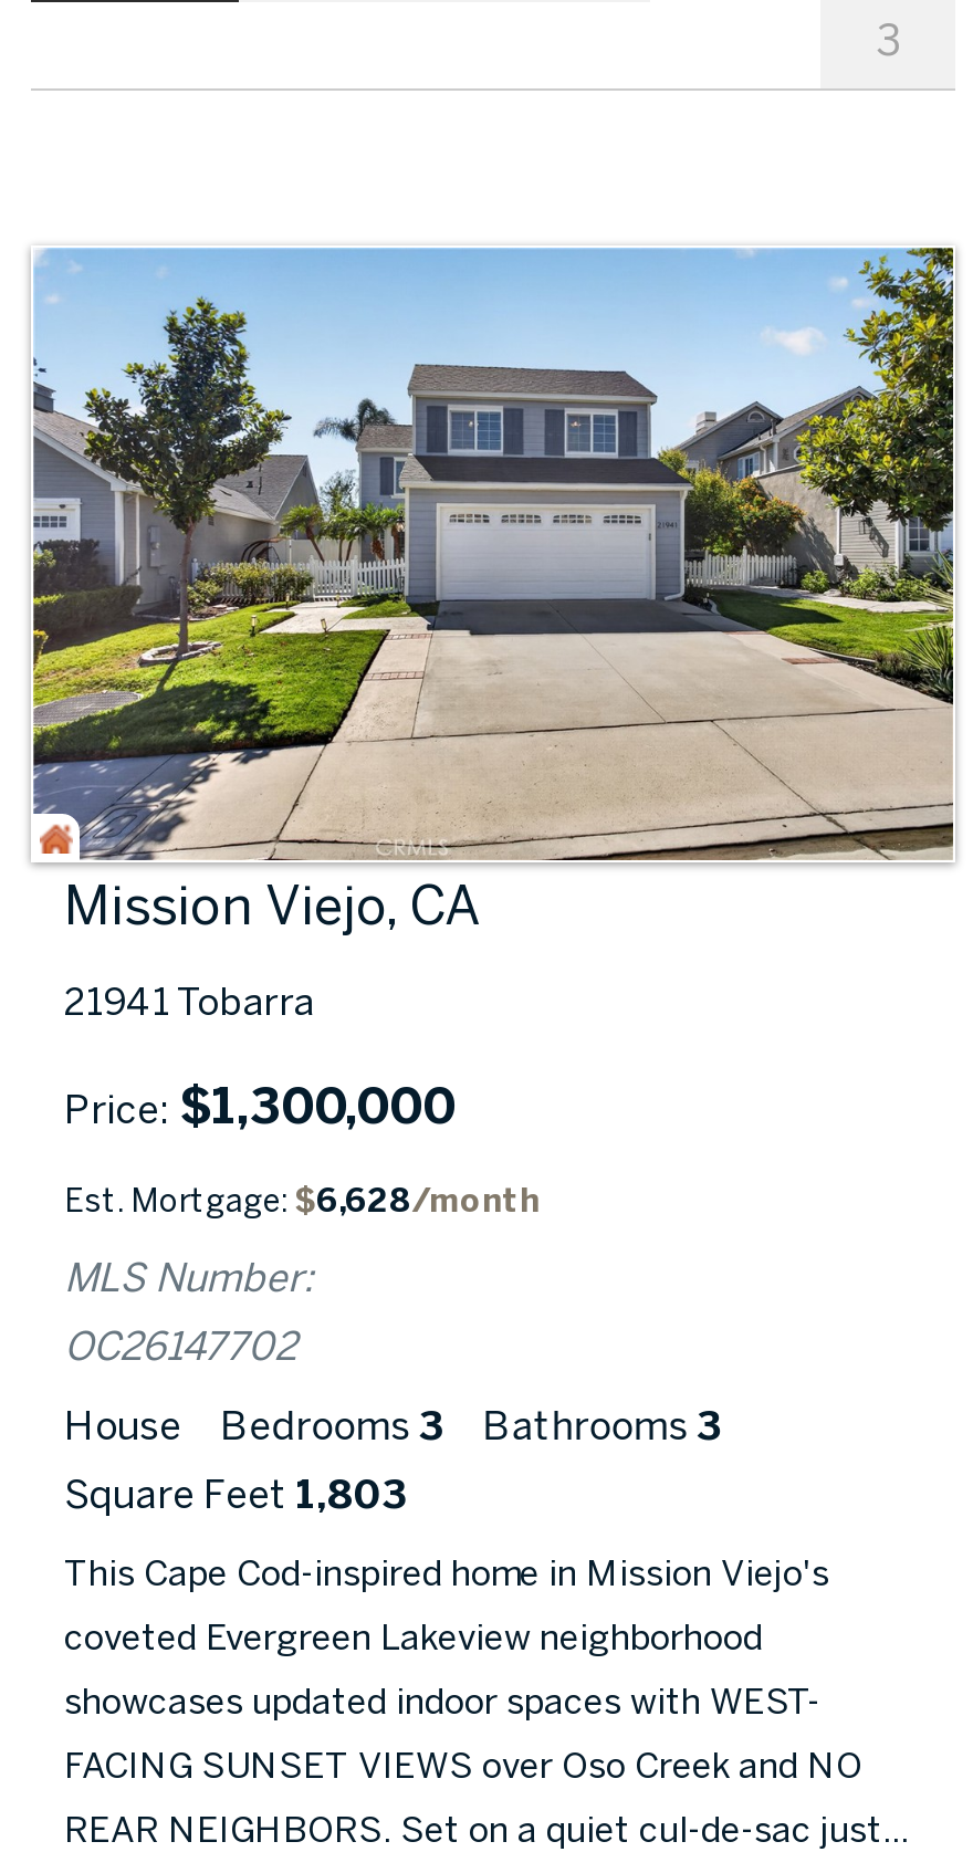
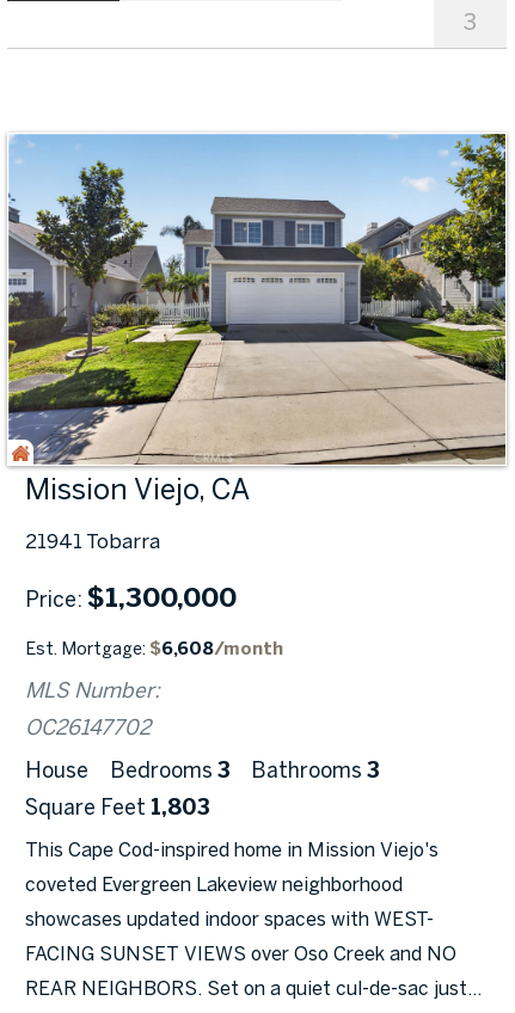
- Est. Mortgage: $6,628/month
+ Est. Mortgage: $6,608/month
